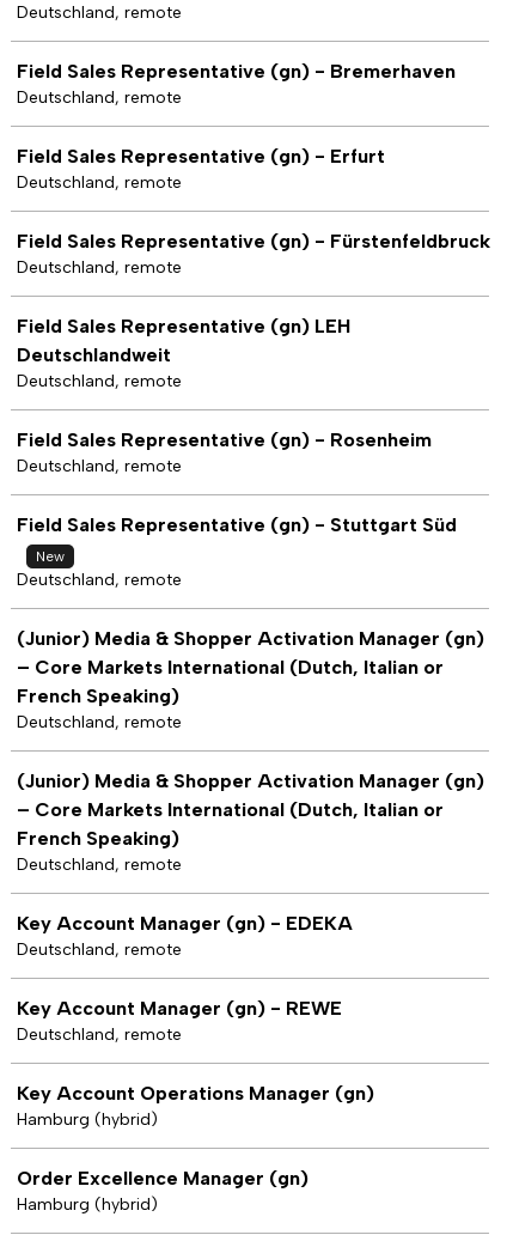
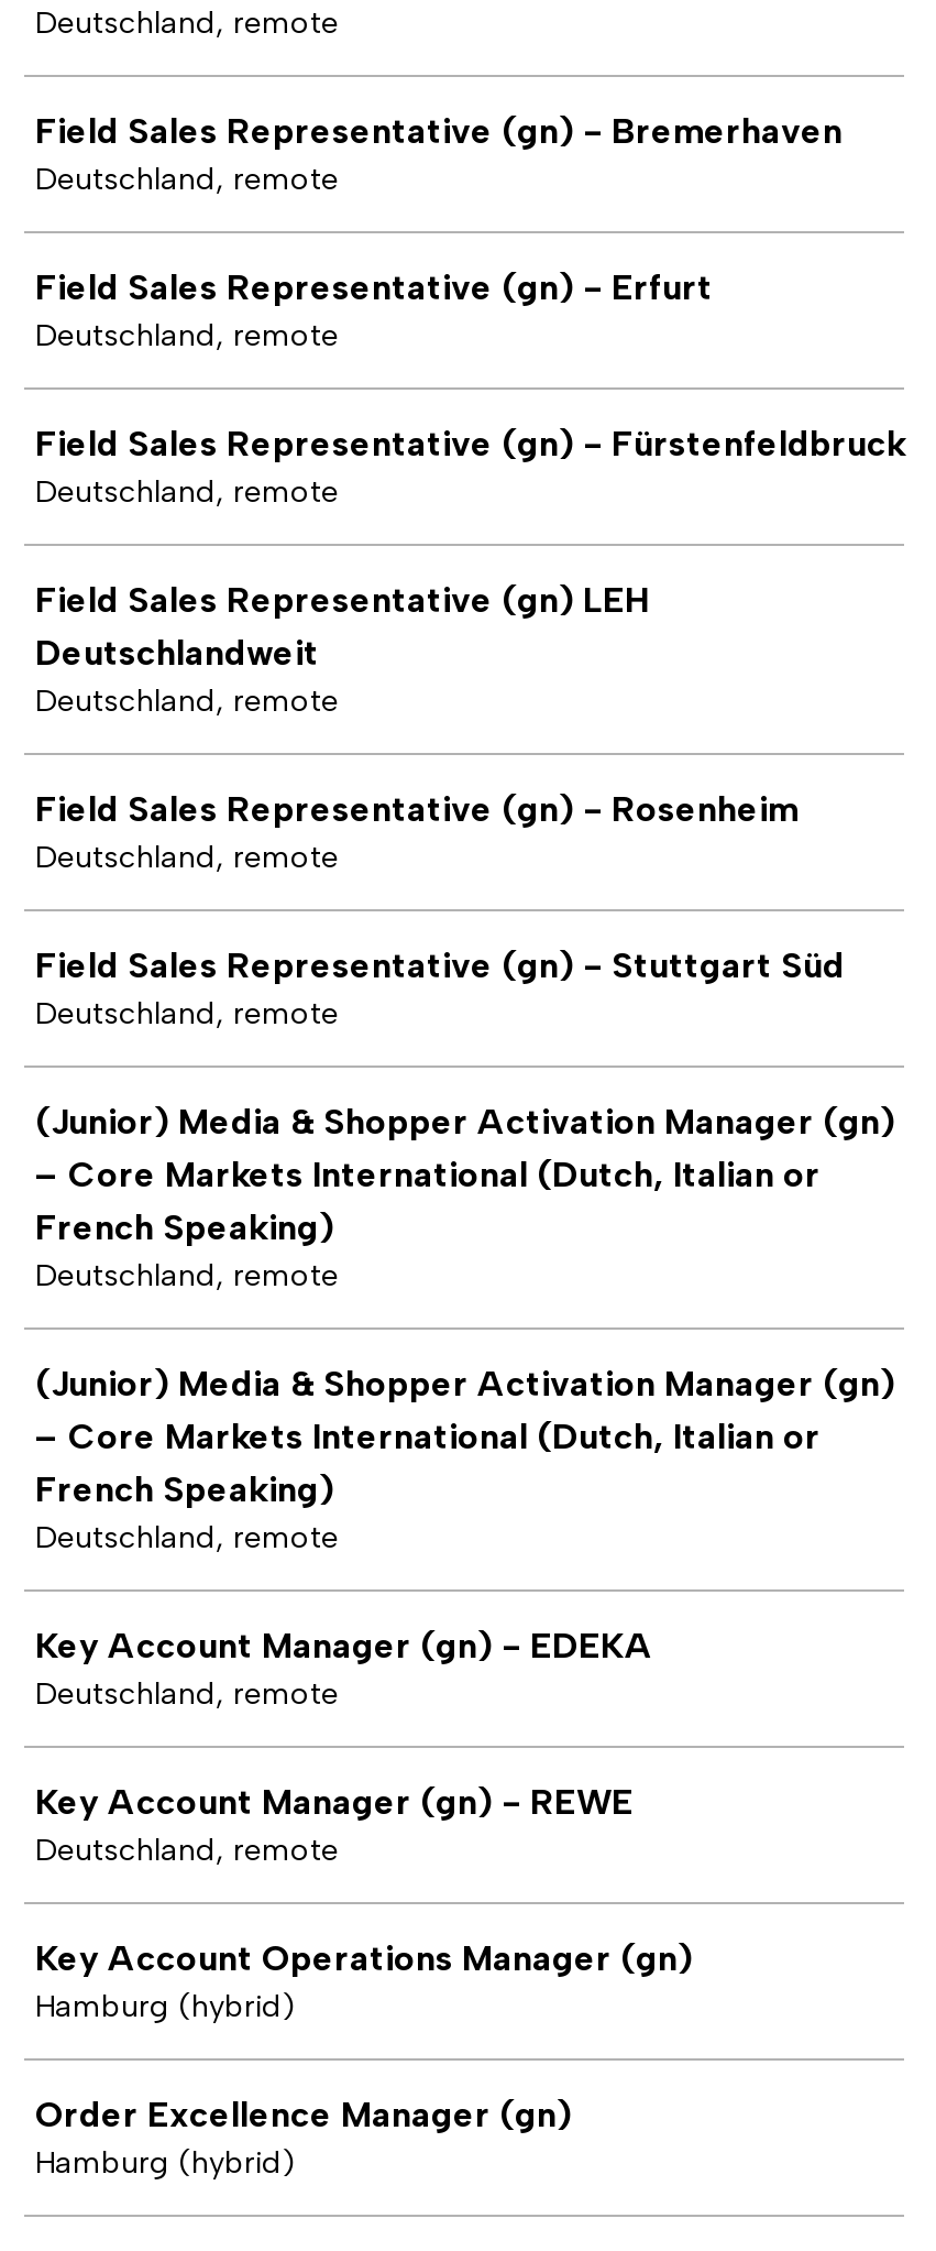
- New
